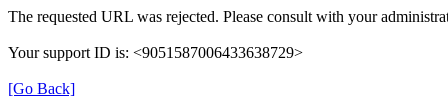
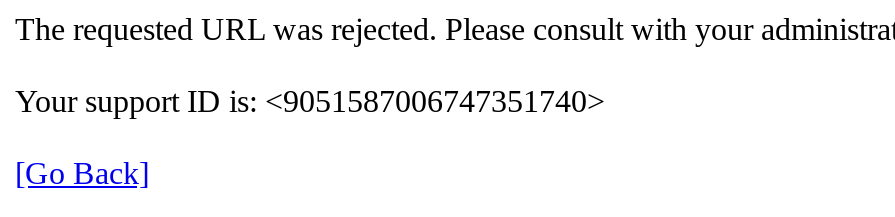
- Your support ID is: <9051587006433638729>
+ Your support ID is: <9051587006747351740>
